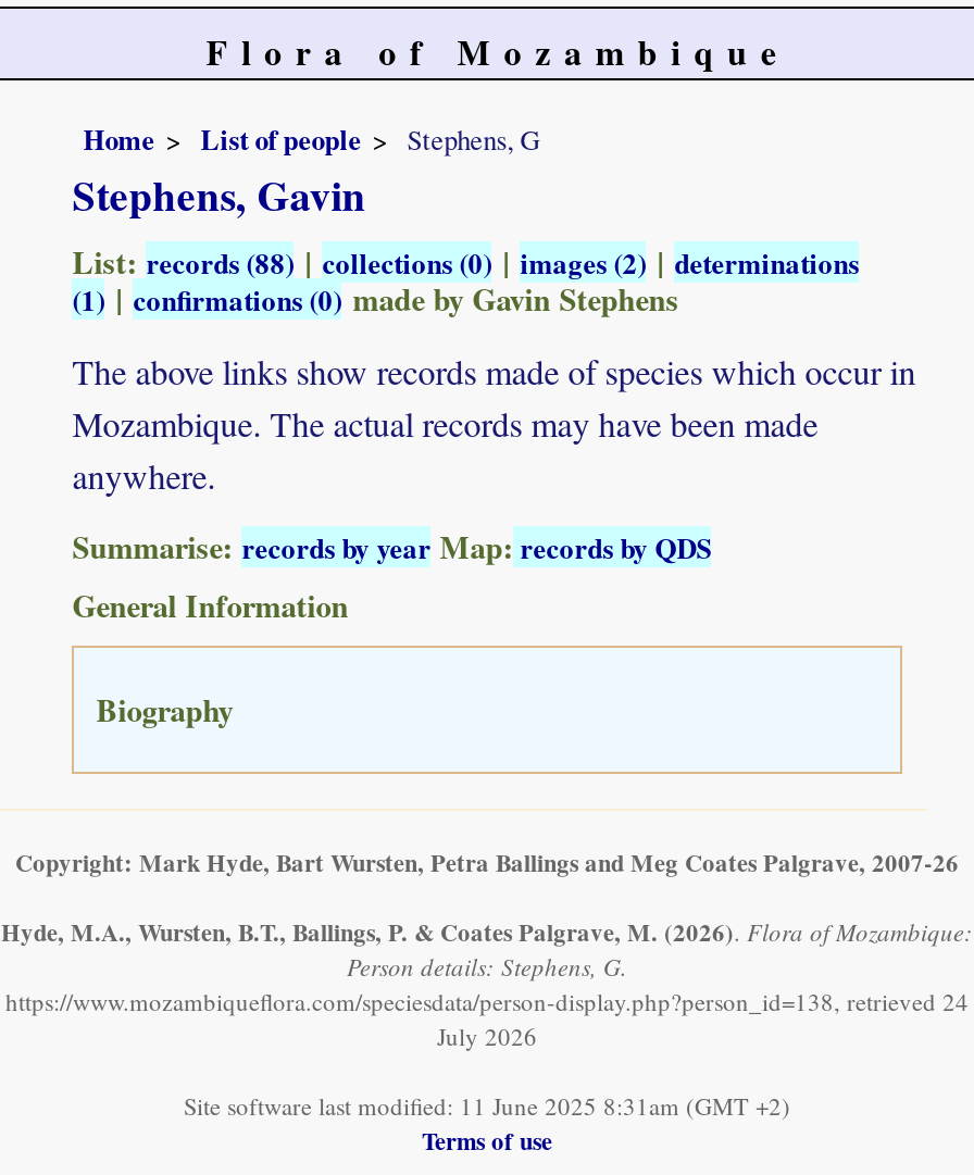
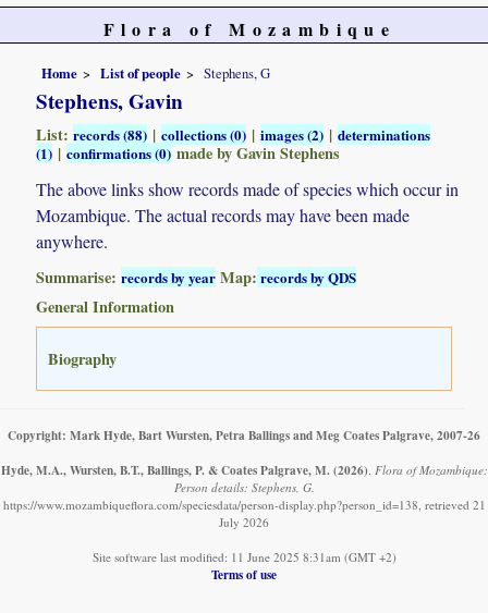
- https://www.mozambiqueflora.com/speciesdata/person-display.php?person_id=138, retrieved 24
+ https://www.mozambiqueflora.com/speciesdata/person-display.php?person_id=138, retrieved 21
